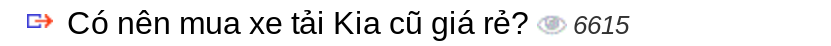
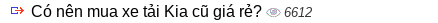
- Có nên mua xe tải Kia cũ giá rẻ? 6615
+ Có nên mua xe tải Kia cũ giá rẻ? 6612
